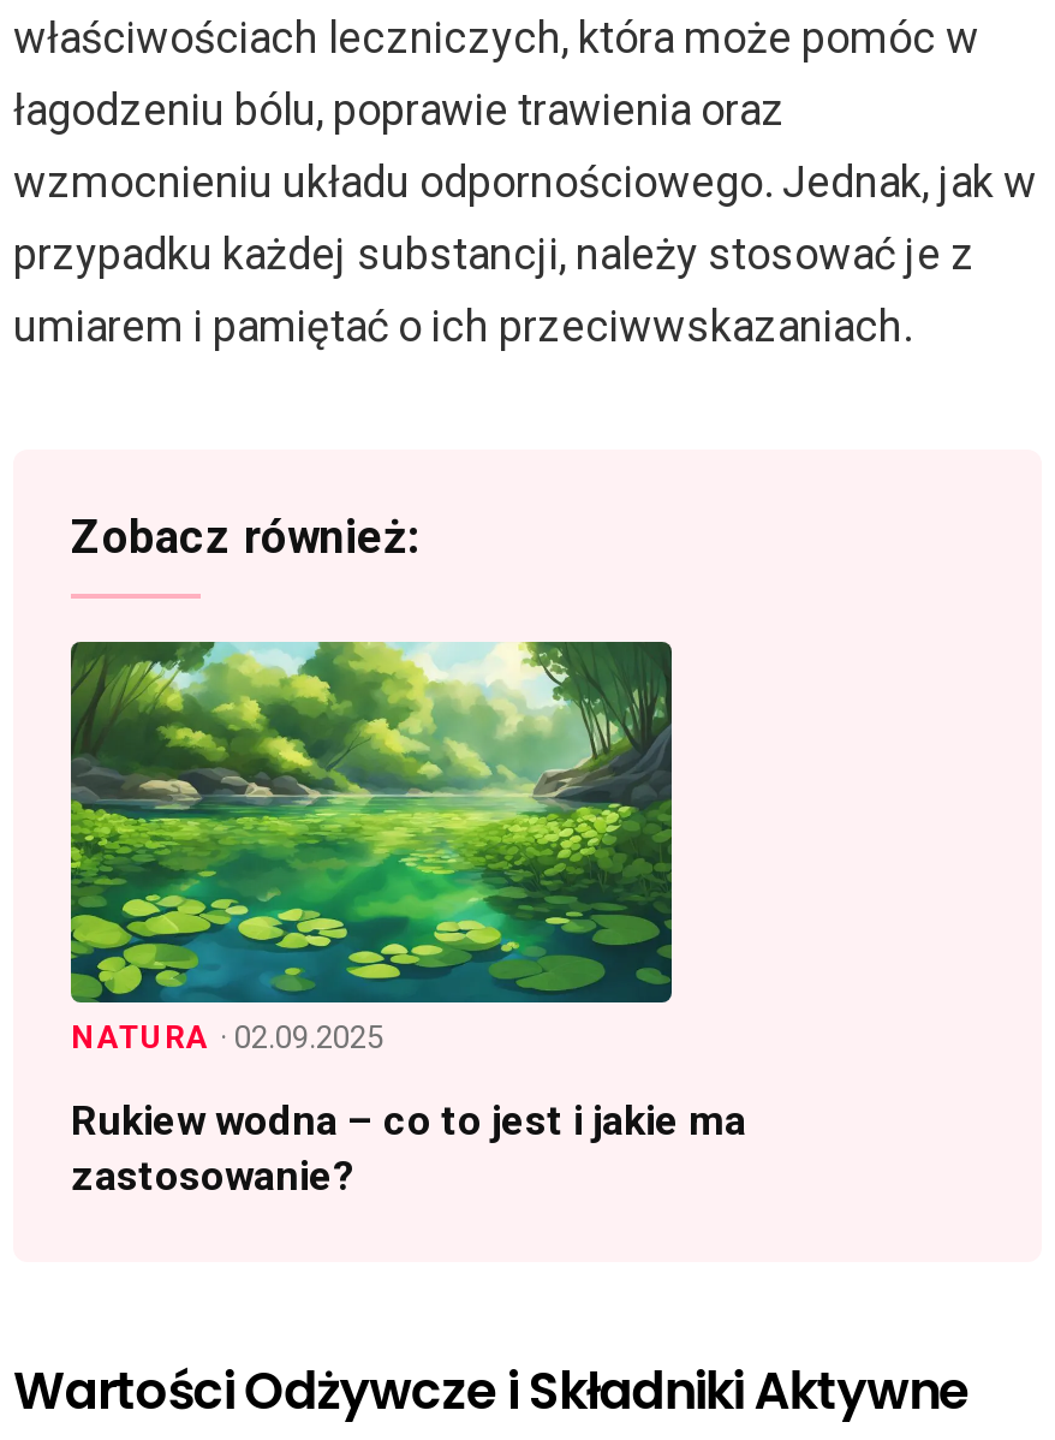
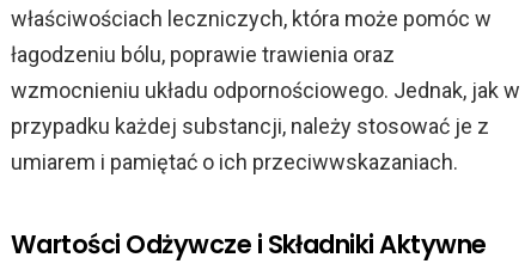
- Zobacz również:

- [image]
- NATURA · 02.09.2025
- Rukiew wodna – co to jest i jakie ma
- zastosowanie?
